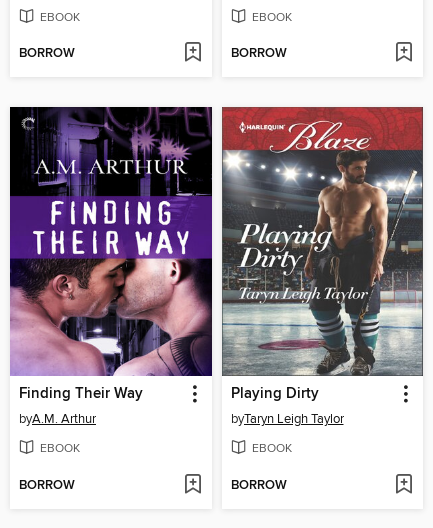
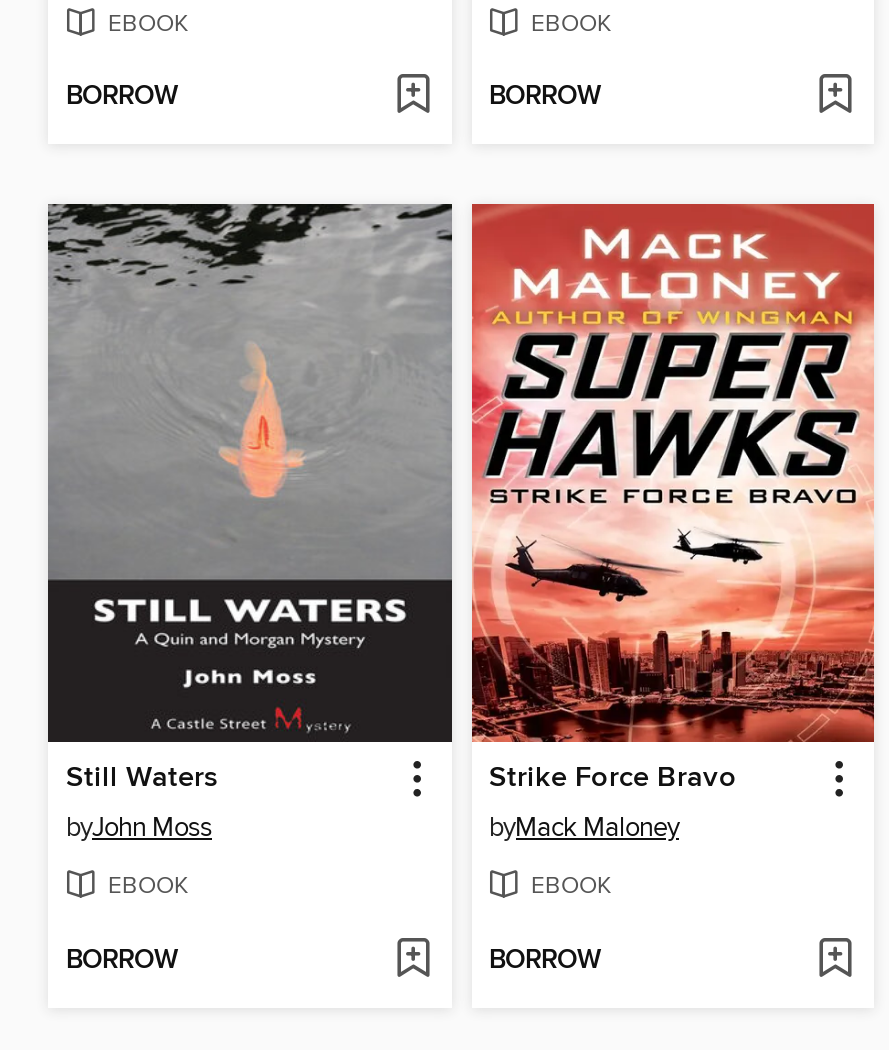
- [image]
- Finding Their Way
- byA.M. Arthur
+ [image]
+ Still Waters
+ byJohn Moss

- [image]
- Playing Dirty
- byTaryn Leigh Taylor
+ [image]
+ Strike Force Bravo
+ byMack Maloney
